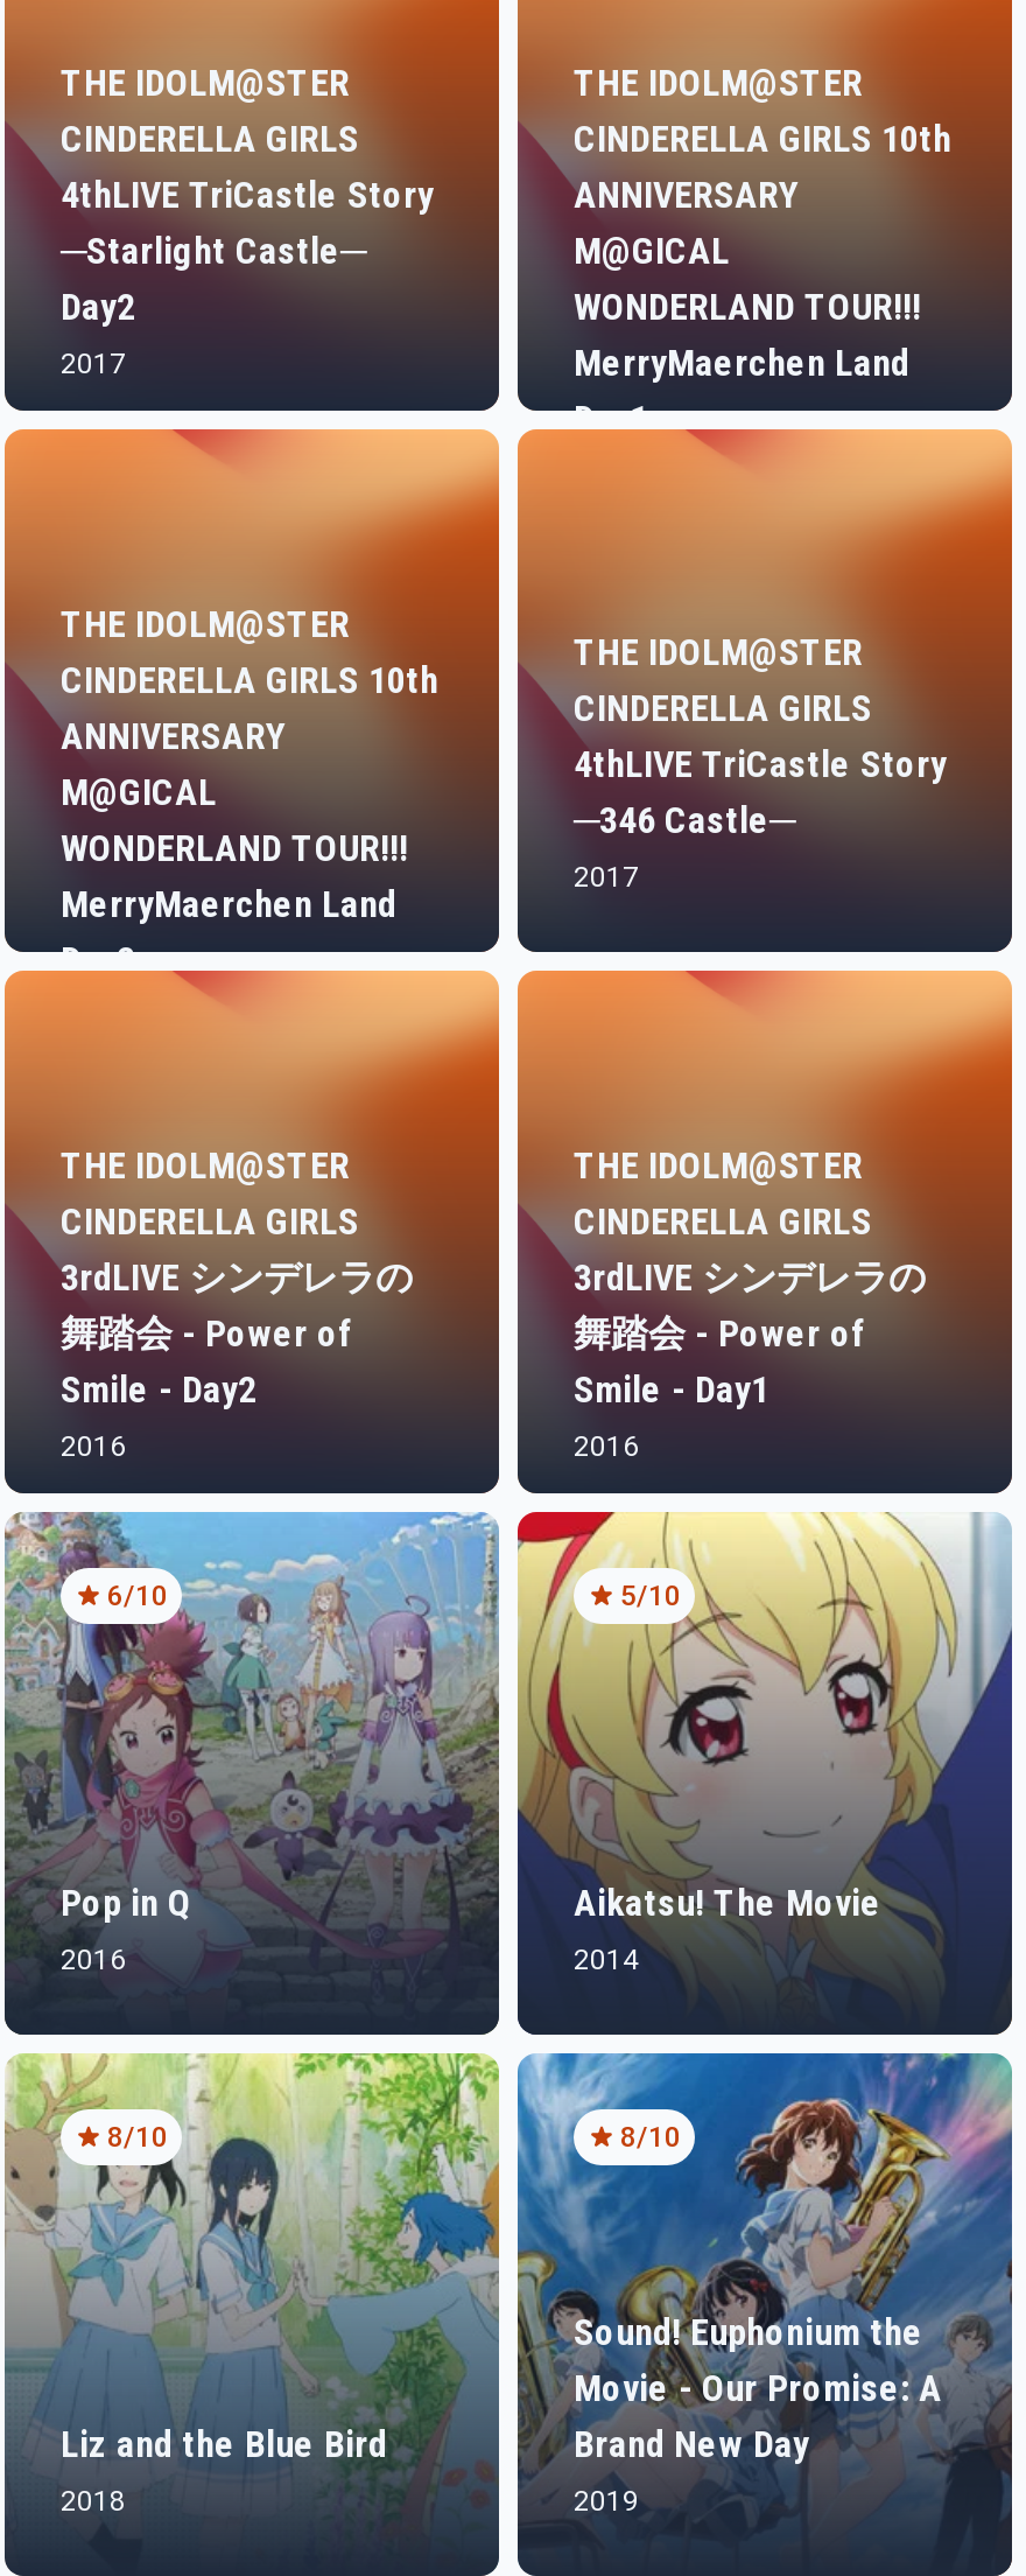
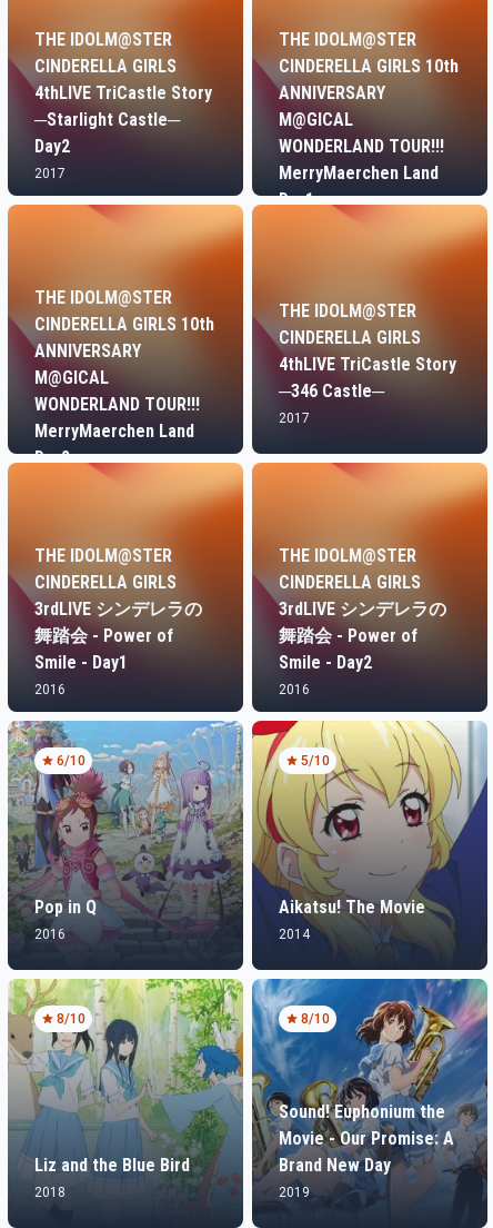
- Smile - Day2
+ Smile - Day1

- Smile - Day1
+ Smile - Day2
